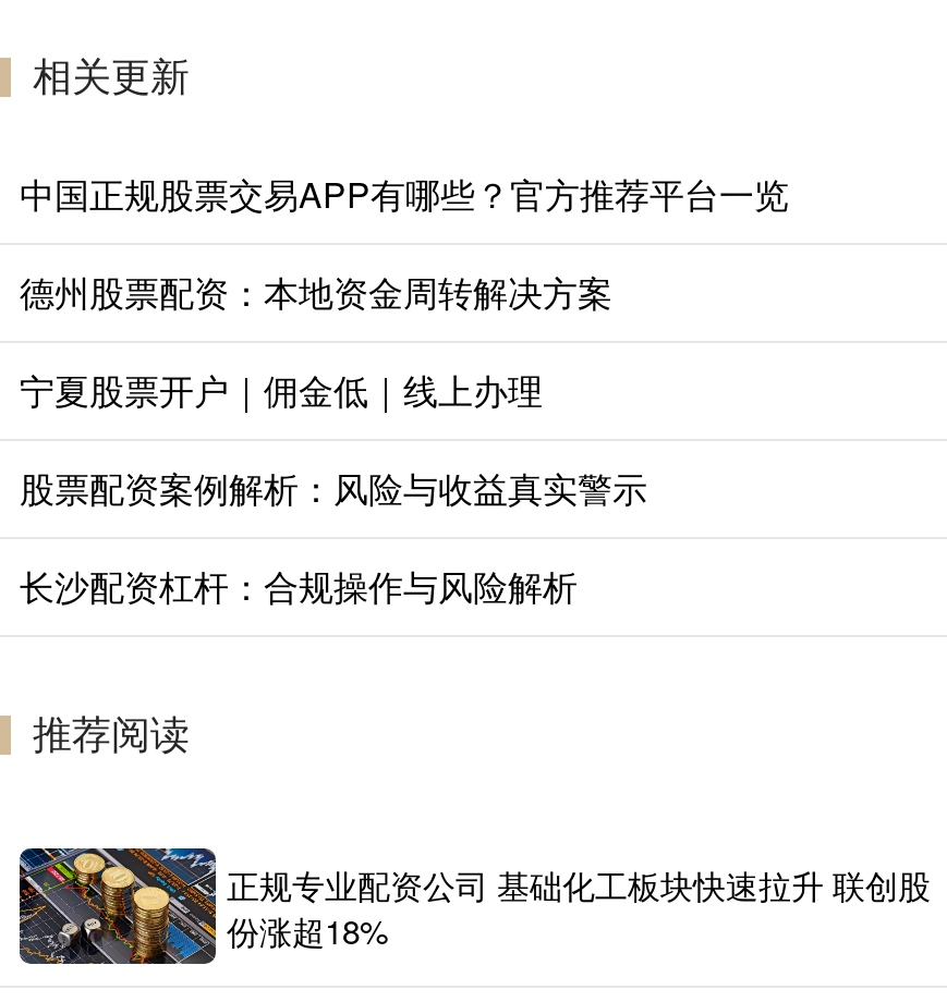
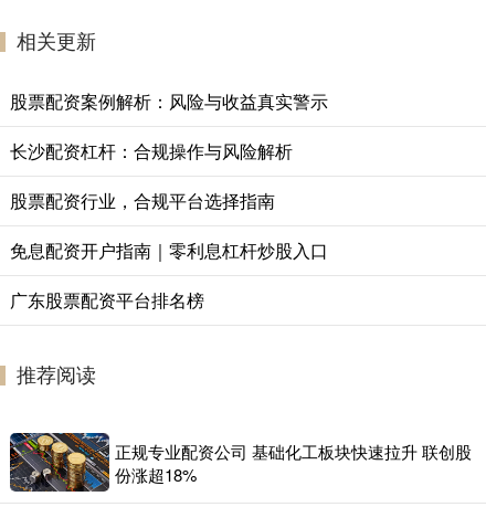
- 中国正规股票交易APP有哪些？官方推荐平台一览
- 德州股票配资：本地资金周转解决方案
- 宁夏股票开户｜佣金低｜线上办理

moved up: 股票配资案例解析：风险与收益真实警示 | 长沙配资杠杆：合规操作与风险解析

+ 股票配资行业，合规平台选择指南
+ 免息配资开户指南｜零利息杠杆炒股入口
+ 广东股票配资平台排名榜
